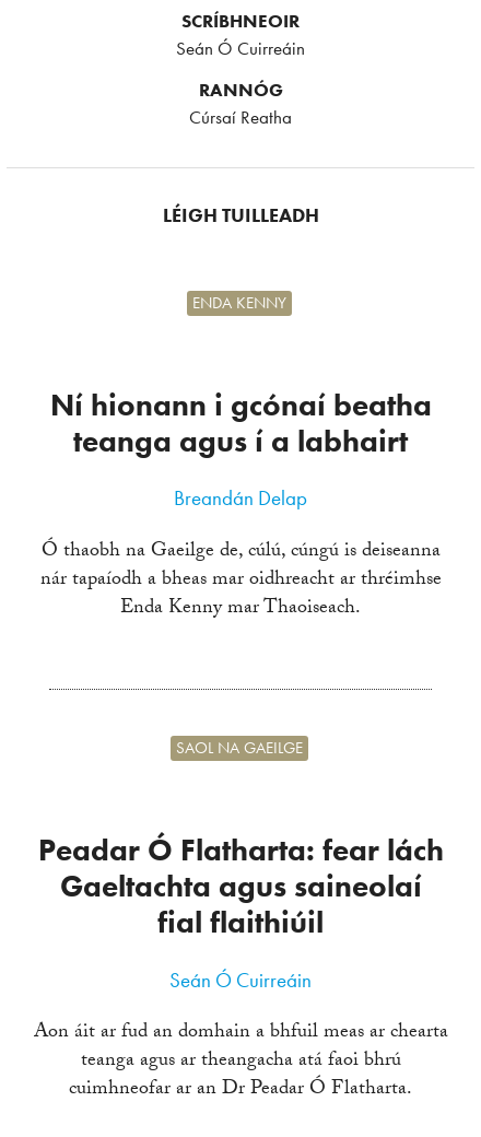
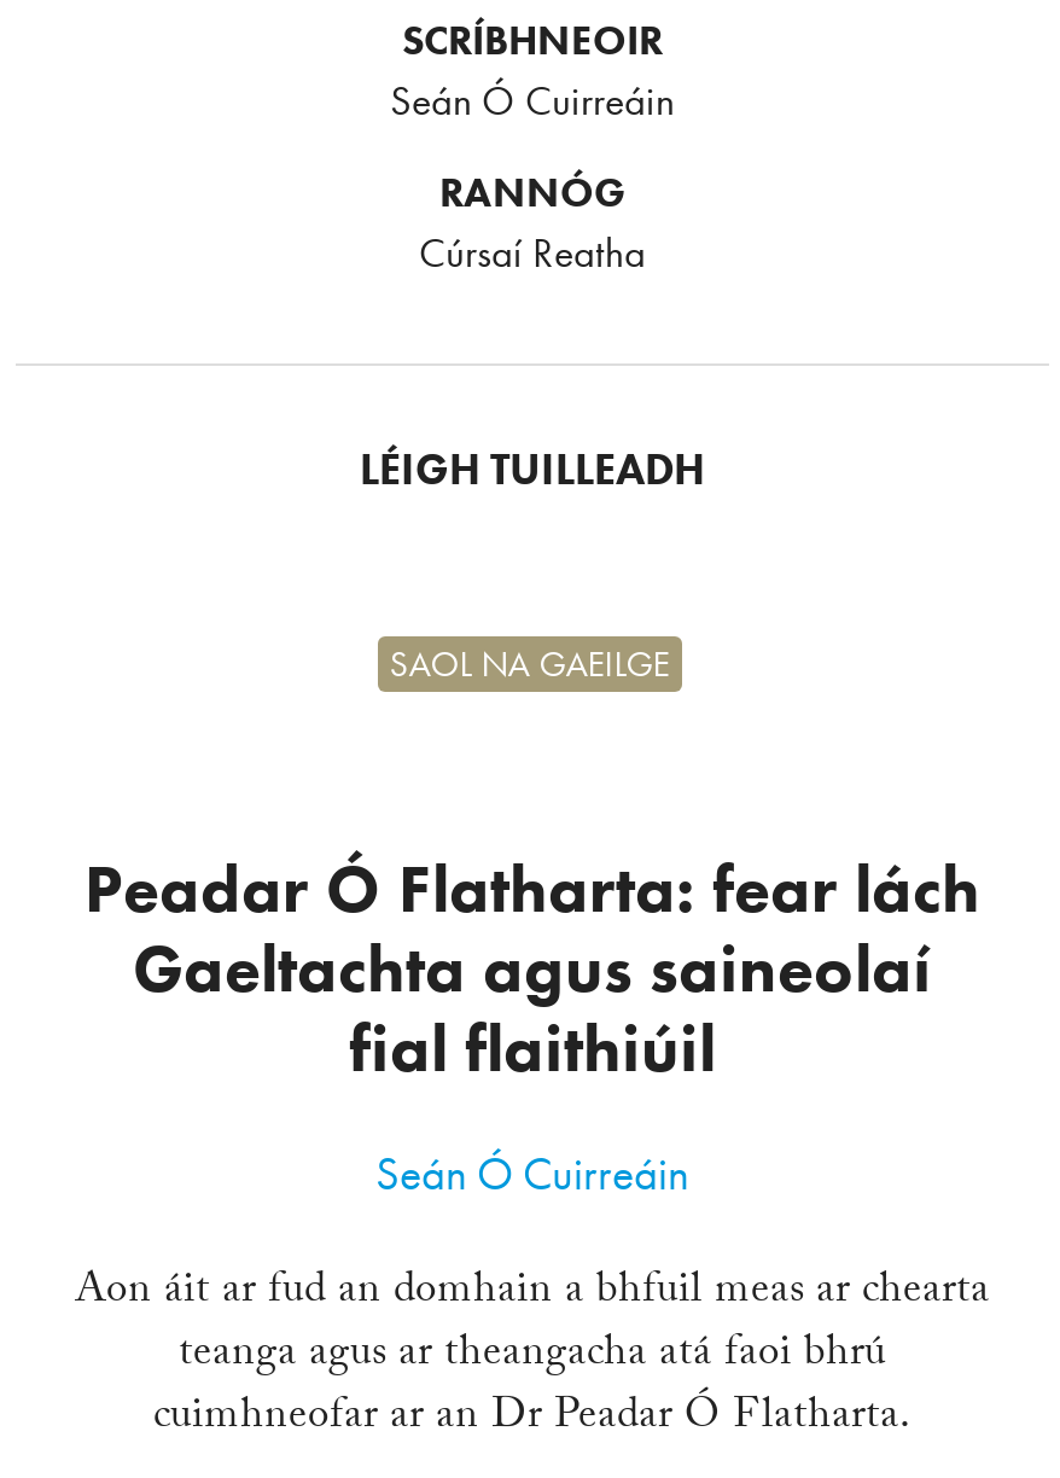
- ENDA KENNY

- Ní hionann i gcónaí beatha
- teanga agus í a labhairt

- Breandán Delap
- Ó thaobh na Gaeilge de, cúlú, cúngú is deiseanna
- nár tapaíodh a bheas mar oidhreacht ar thréimhse
- Enda Kenny mar Thaoiseach.
